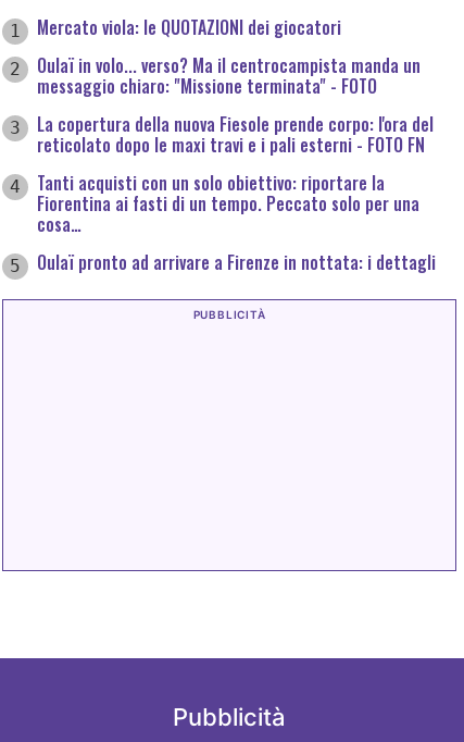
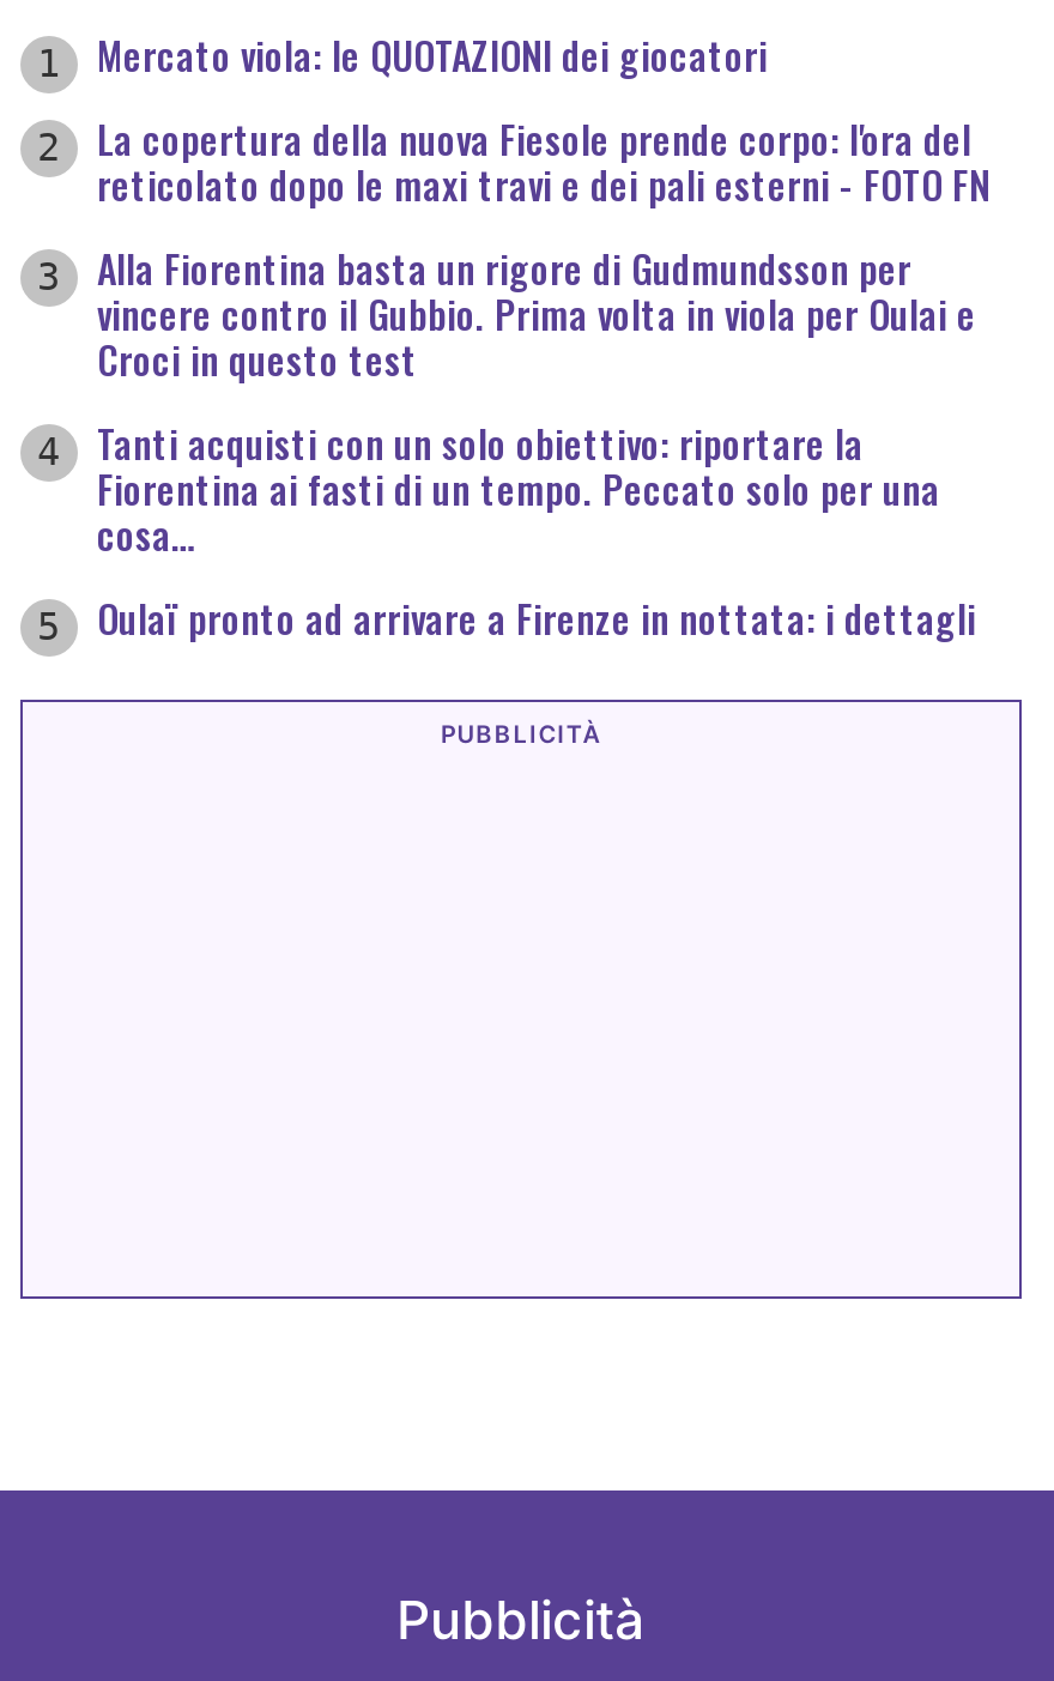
- Oulaï in volo... verso? Ma il centrocampista manda un
- messaggio chiaro: "Missione terminata" - FOTO
+ reticolato dopo le maxi travi e dei pali esterni - FOTO FN

moved up: La copertura della nuova Fiesole prende corpo: l'ora del

- reticolato dopo le maxi travi e i pali esterni - FOTO FN
+ Alla Fiorentina basta un rigore di Gudmundsson per
+ vincere contro il Gubbio. Prima volta in viola per Oulai e
+ Croci in questo test
